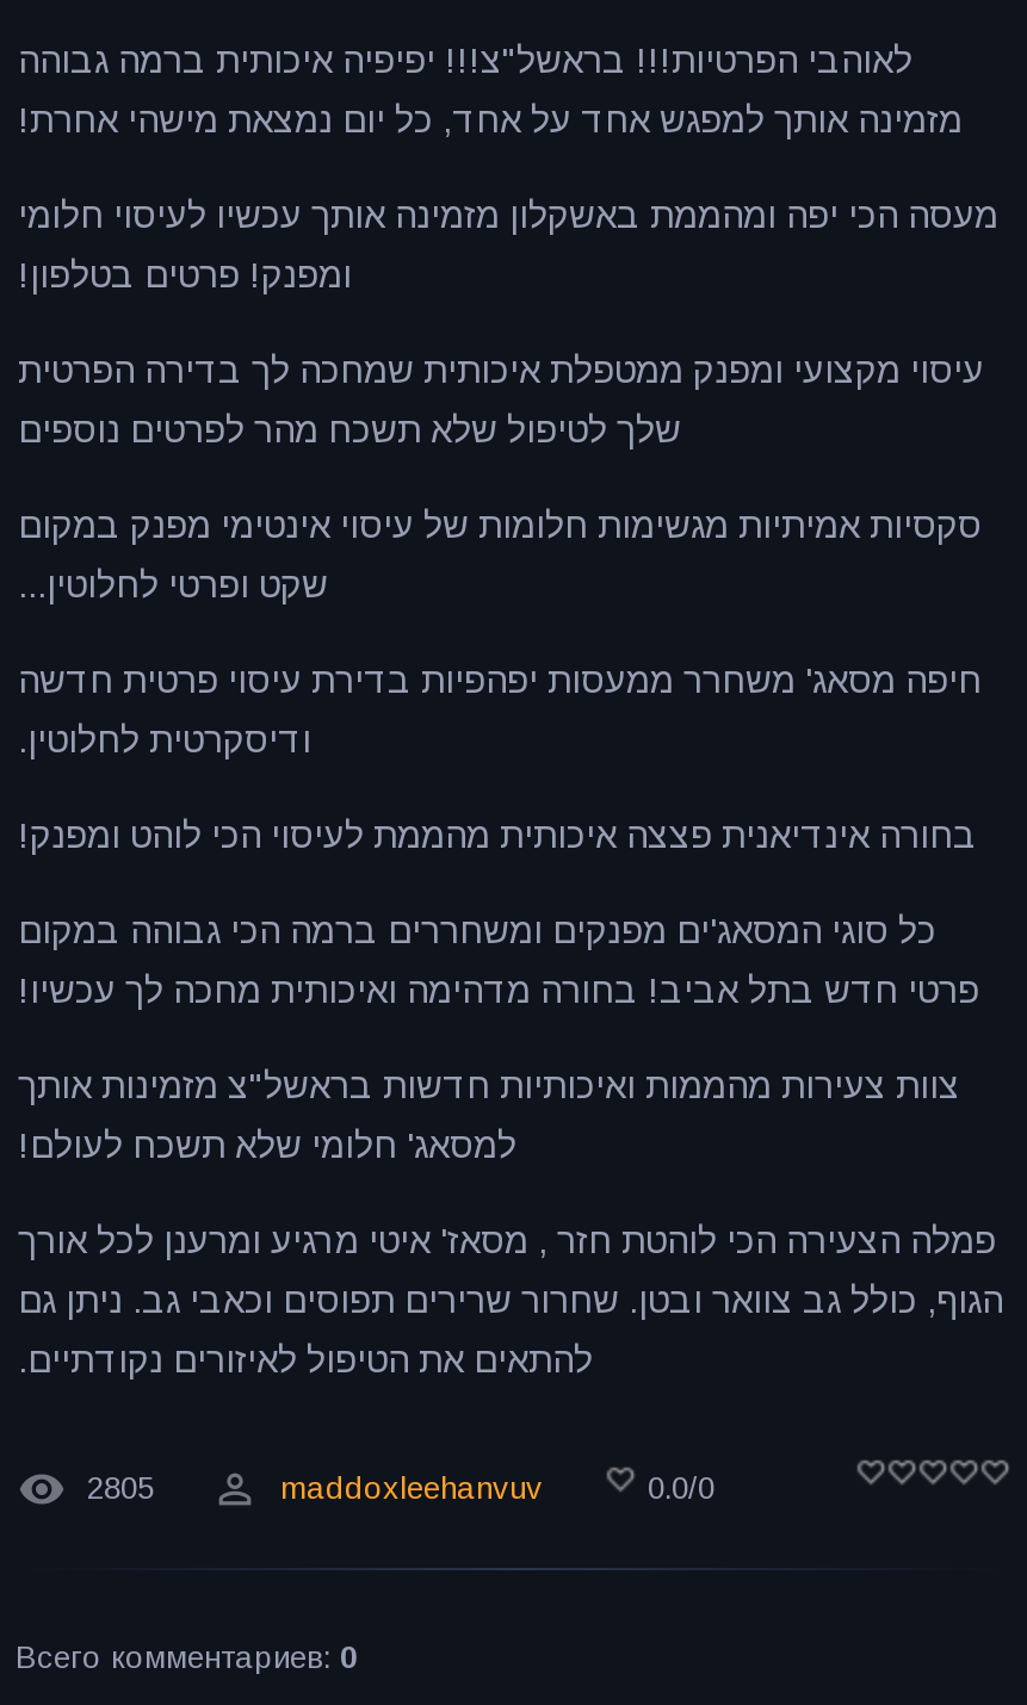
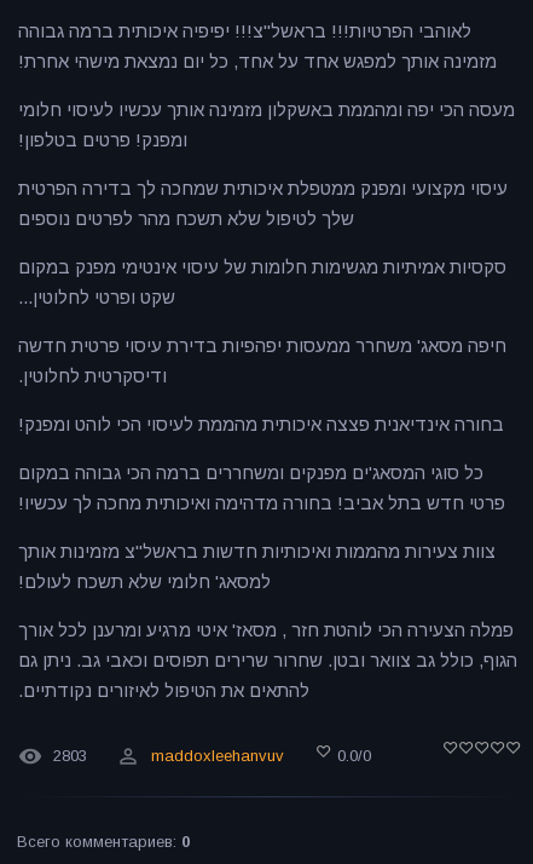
- 2805
+ 2803
